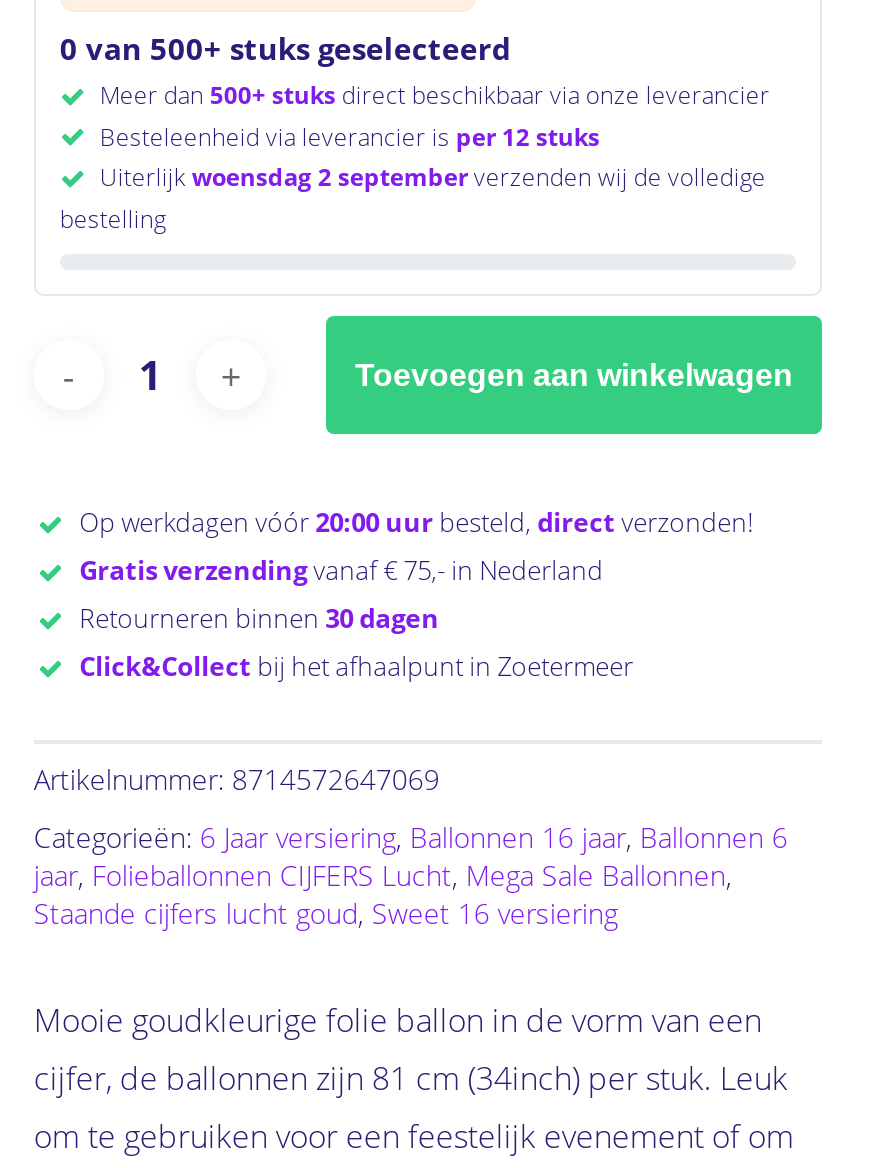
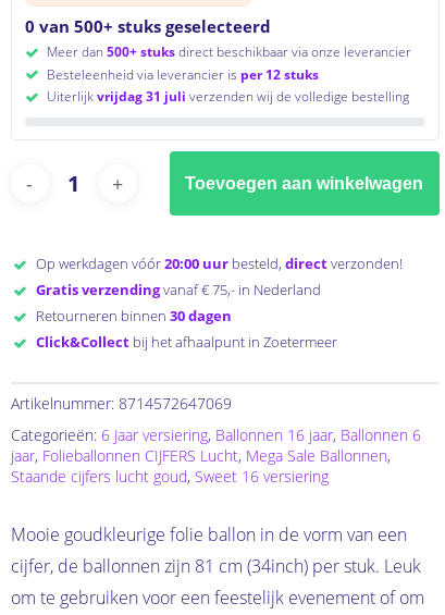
- Uiterlijk woensdag 2 september verzenden wij de volledige
- bestelling
+ Uiterlijk vrijdag 31 juli verzenden wij de volledige bestelling
